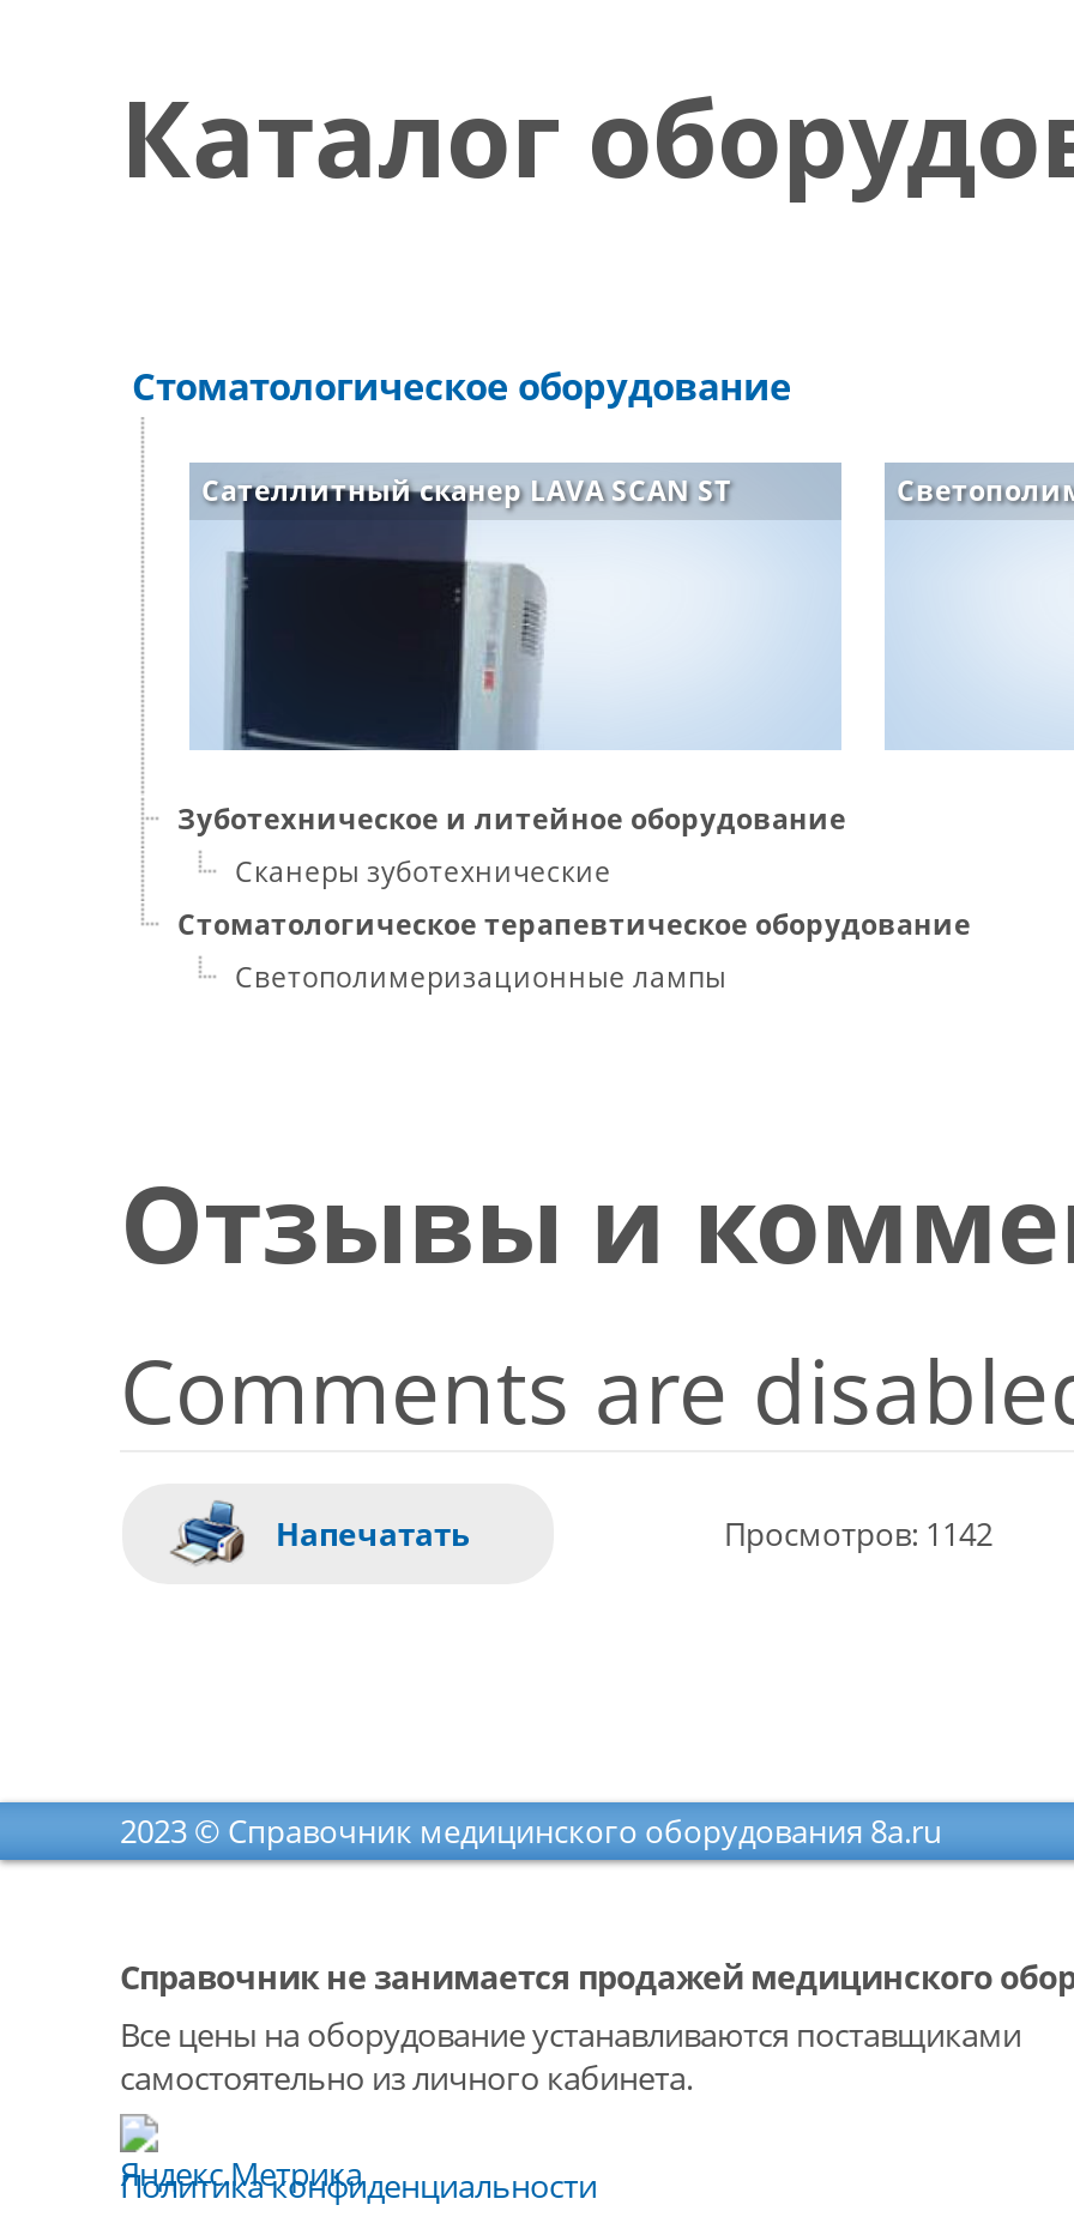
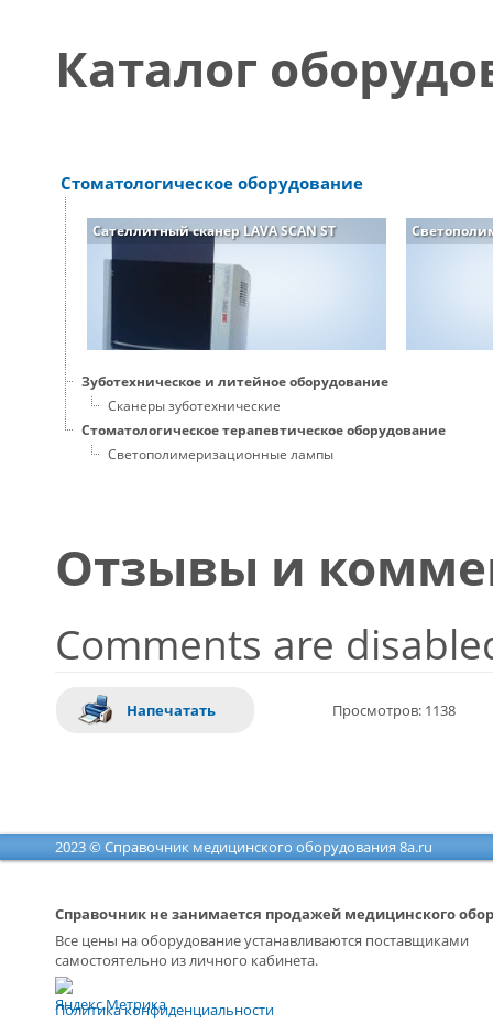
- Просмотров: 1142
+ Просмотров: 1138
